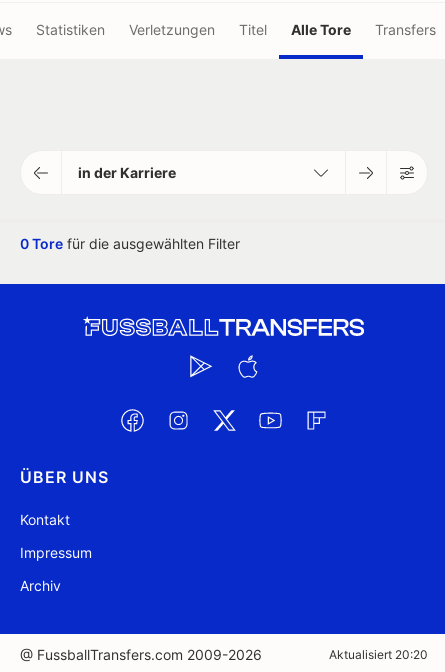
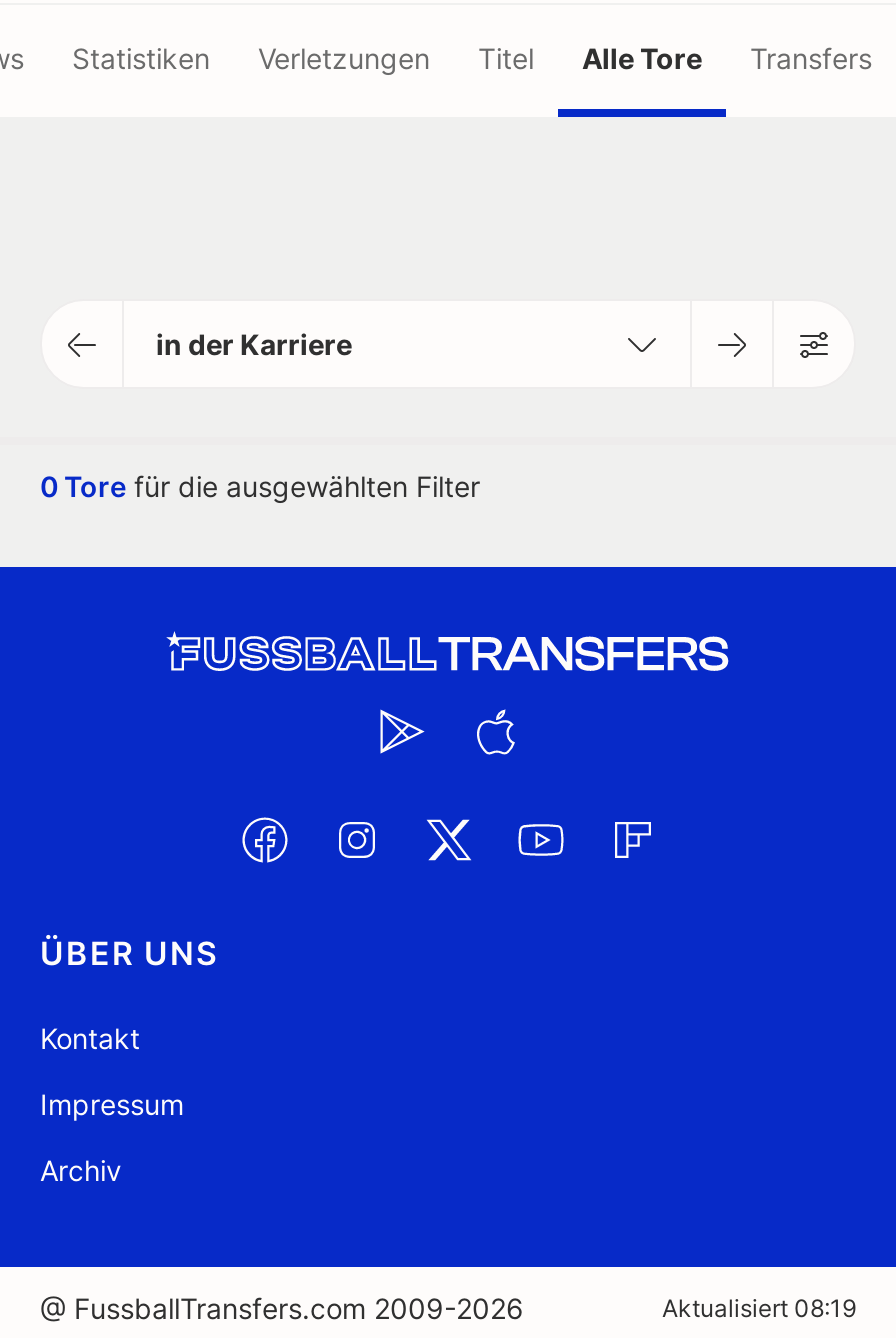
- Aktualisiert 20:20
+ Aktualisiert 08:19
